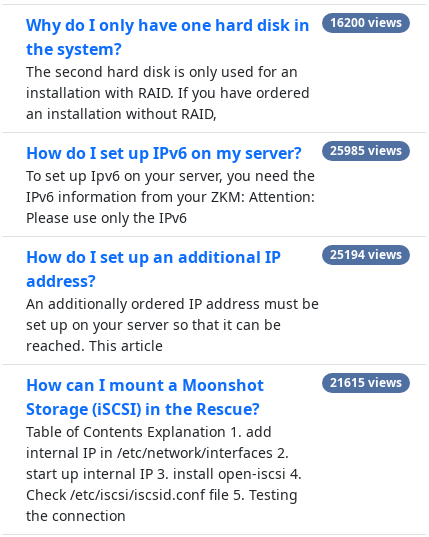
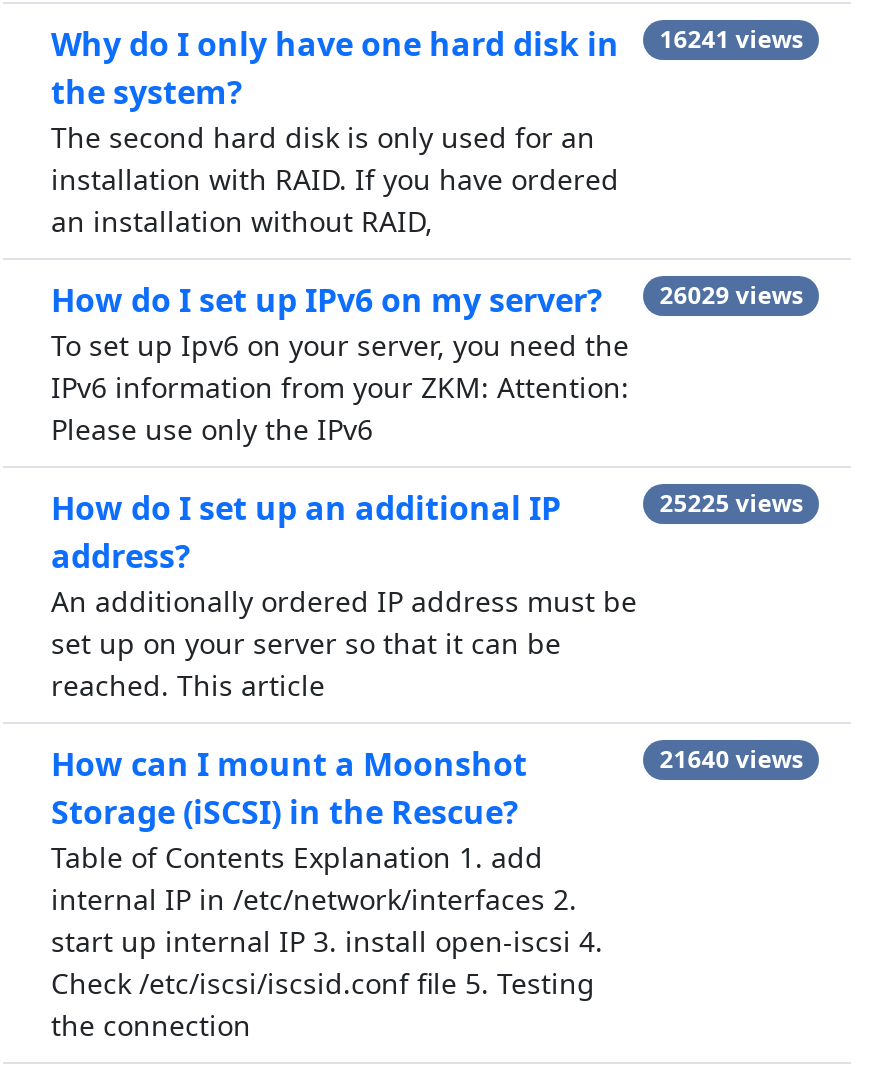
- Why do I only have one hard disk in 16200 views
+ Why do I only have one hard disk in 16241 views

- How do I set up IPv6 on my server? 25985 views
+ How do I set up IPv6 on my server? 26029 views

- 25194 views
+ 25225 views

- 21615 views
+ 21640 views
